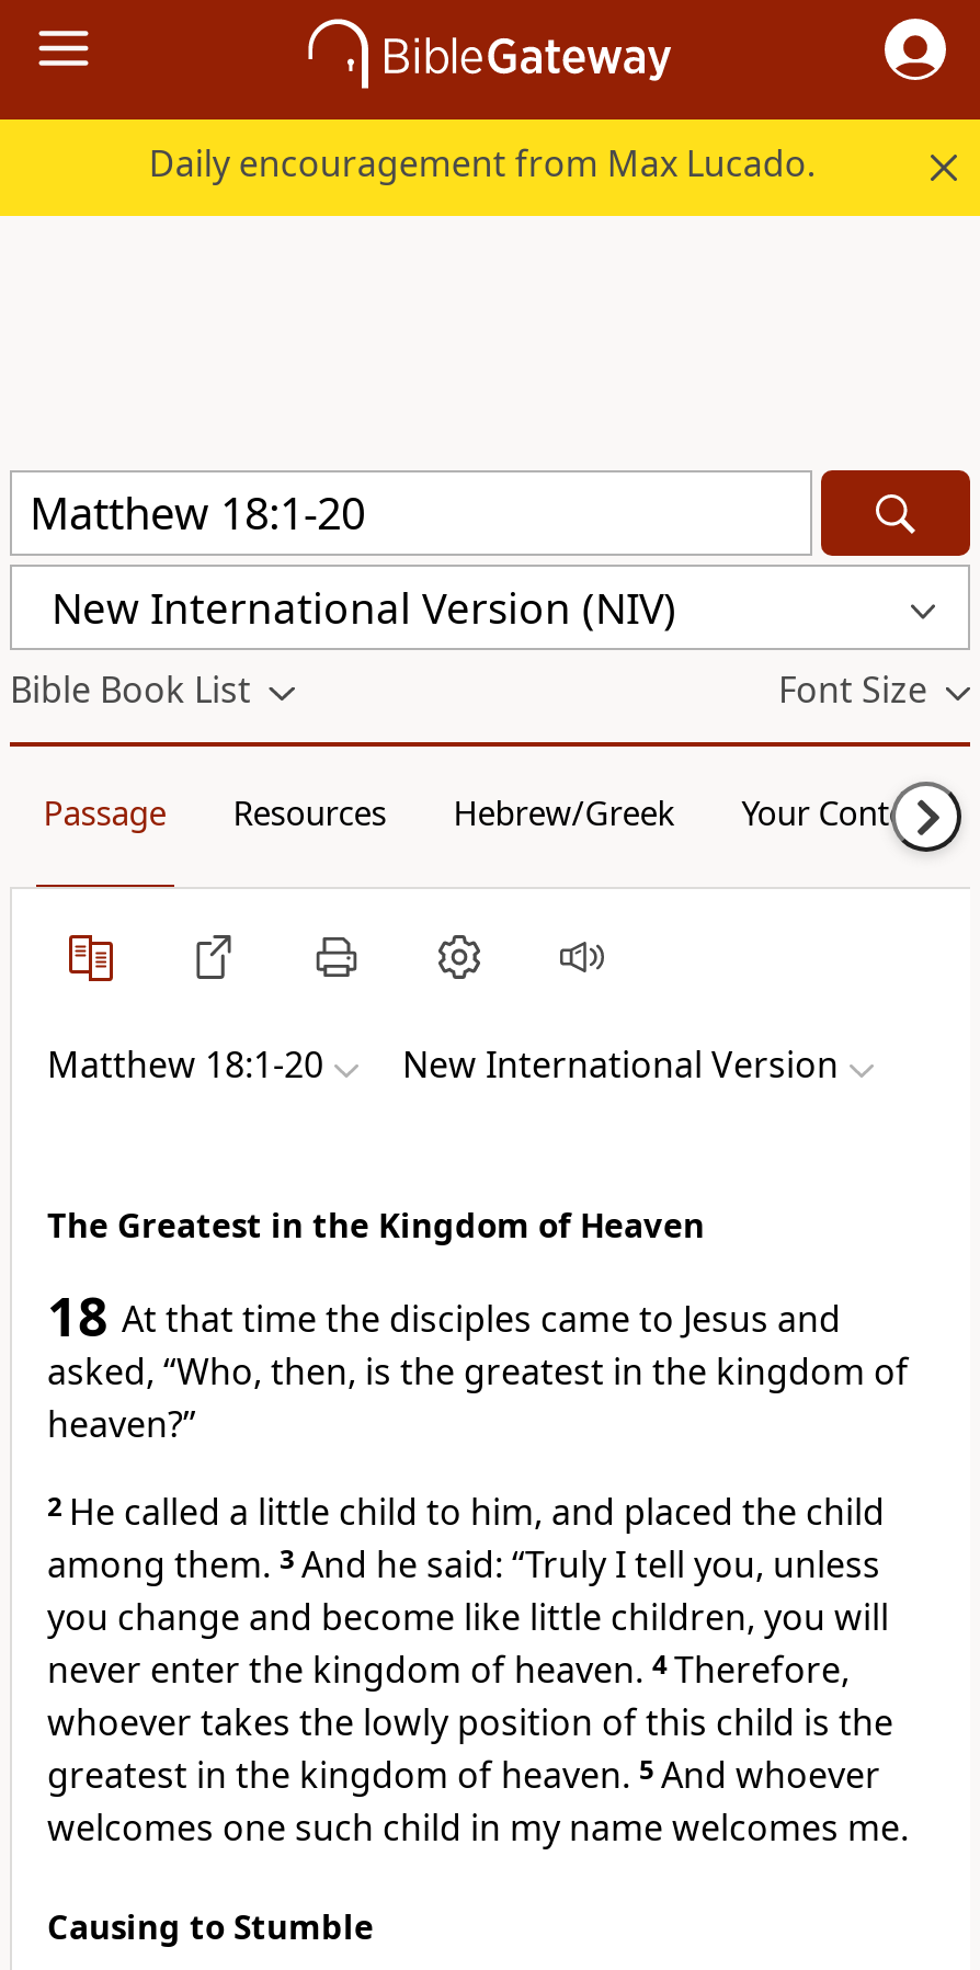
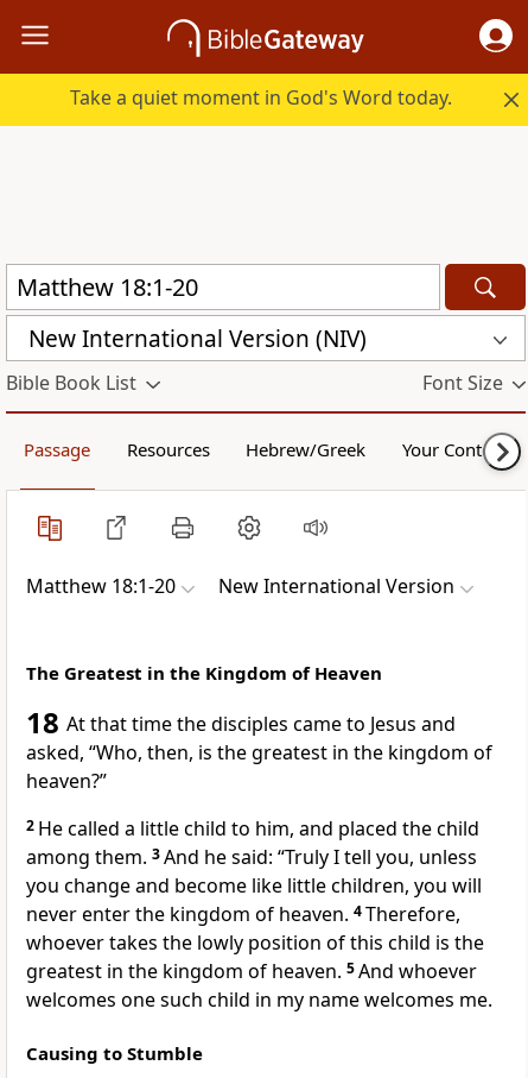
- Daily encouragement from Max Lucado.
+ Take a quiet moment in God's Word today.
